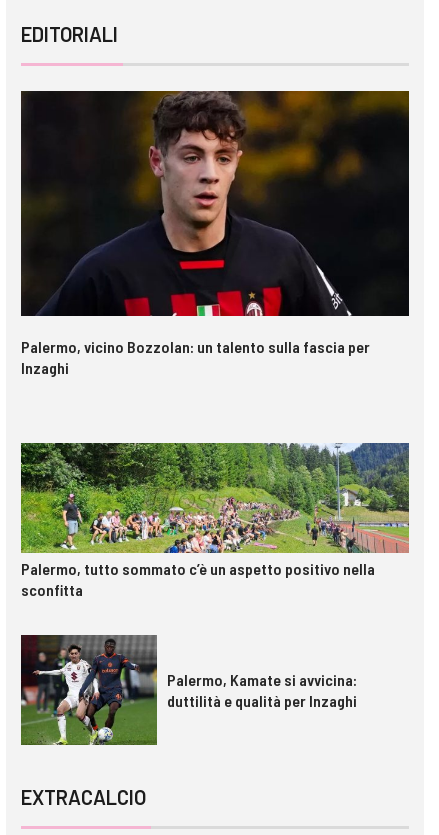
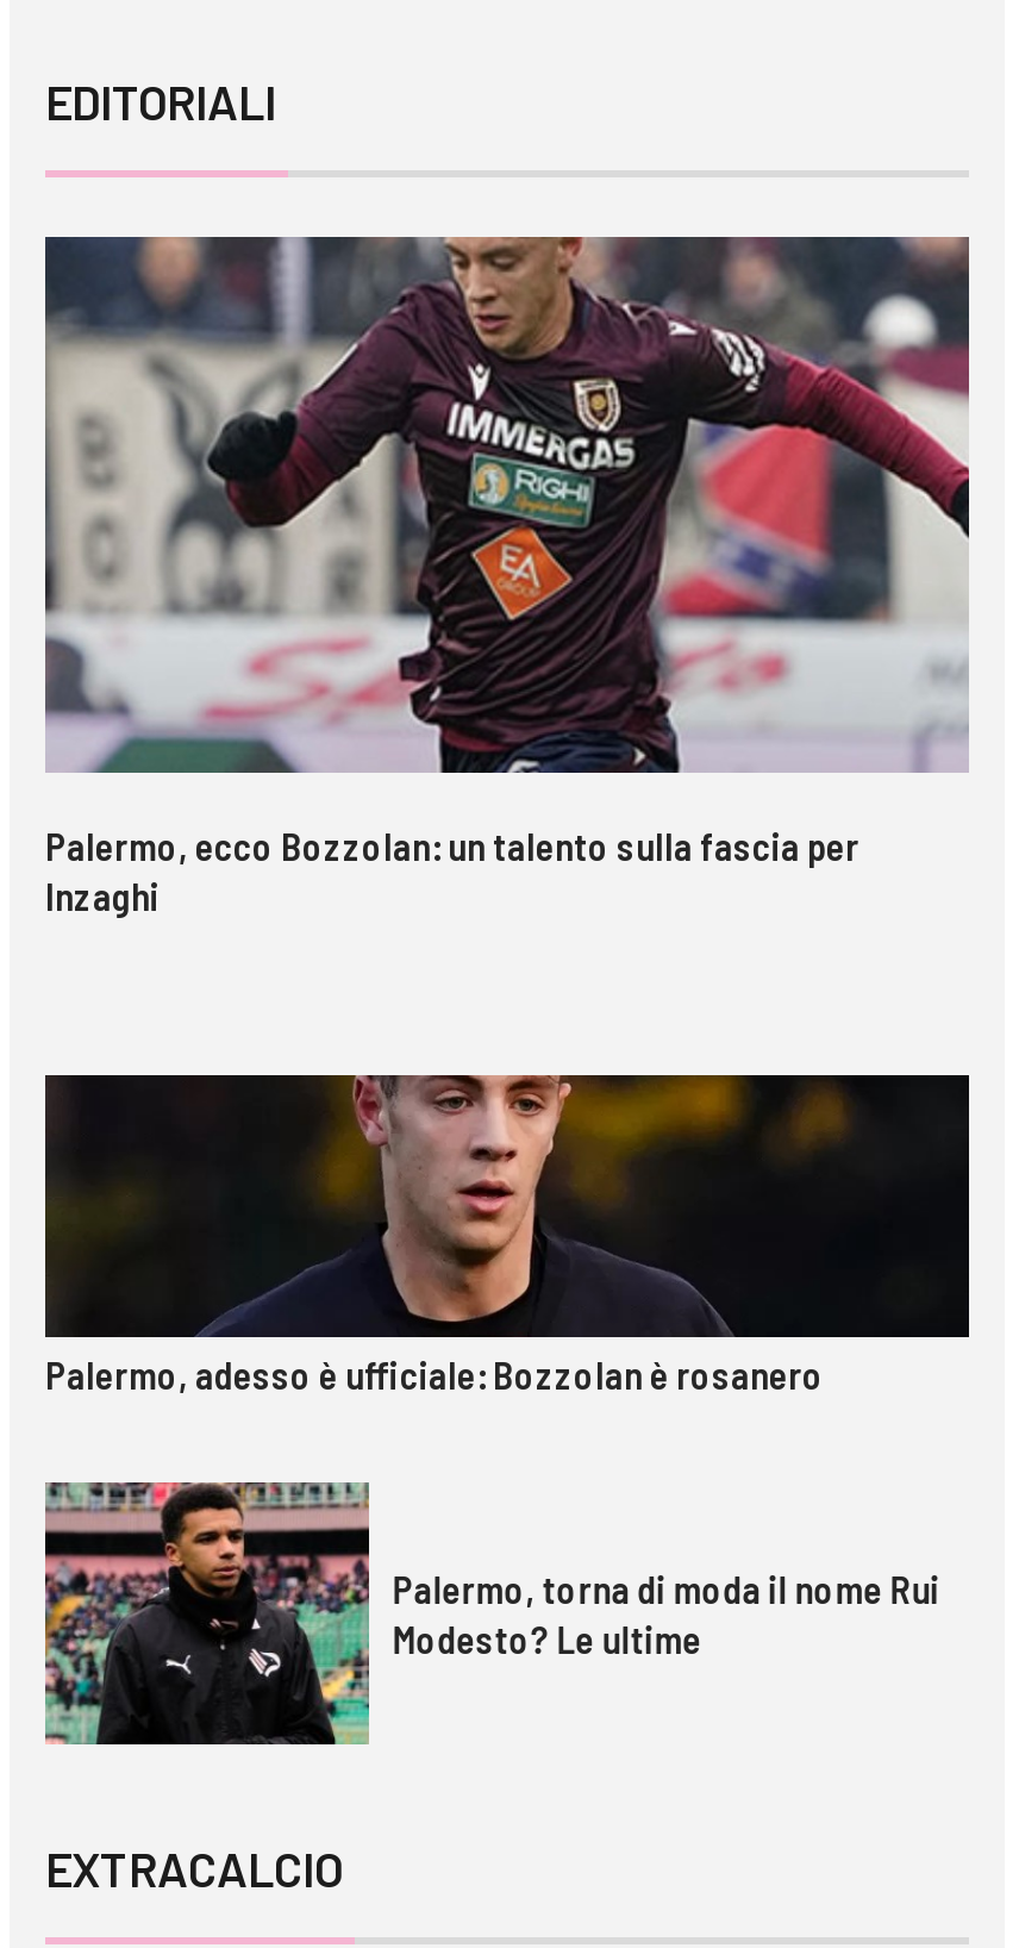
- [image]
- Palermo, vicino Bozzolan: un talento sulla fascia per
+ [image]
+ Palermo, ecco Bozzolan: un talento sulla fascia per

- [image]
- Palermo, tutto sommato c’è un aspetto positivo nella
- sconfitta
+ [image]
+ Palermo, adesso è ufficiale: Bozzolan è rosanero

- [image]
- Palermo, Kamate si avvicina:
- duttilità e qualità per Inzaghi
+ [image]
+ Palermo, torna di moda il nome Rui
+ Modesto? Le ultime
